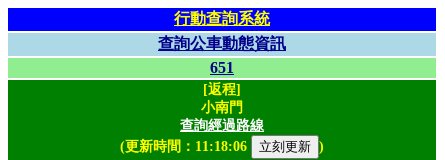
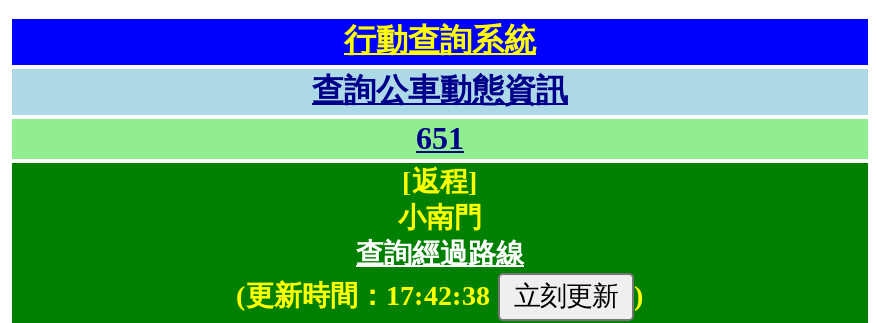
- (更新時間：11:18:06
+ (更新時間：17:42:38
